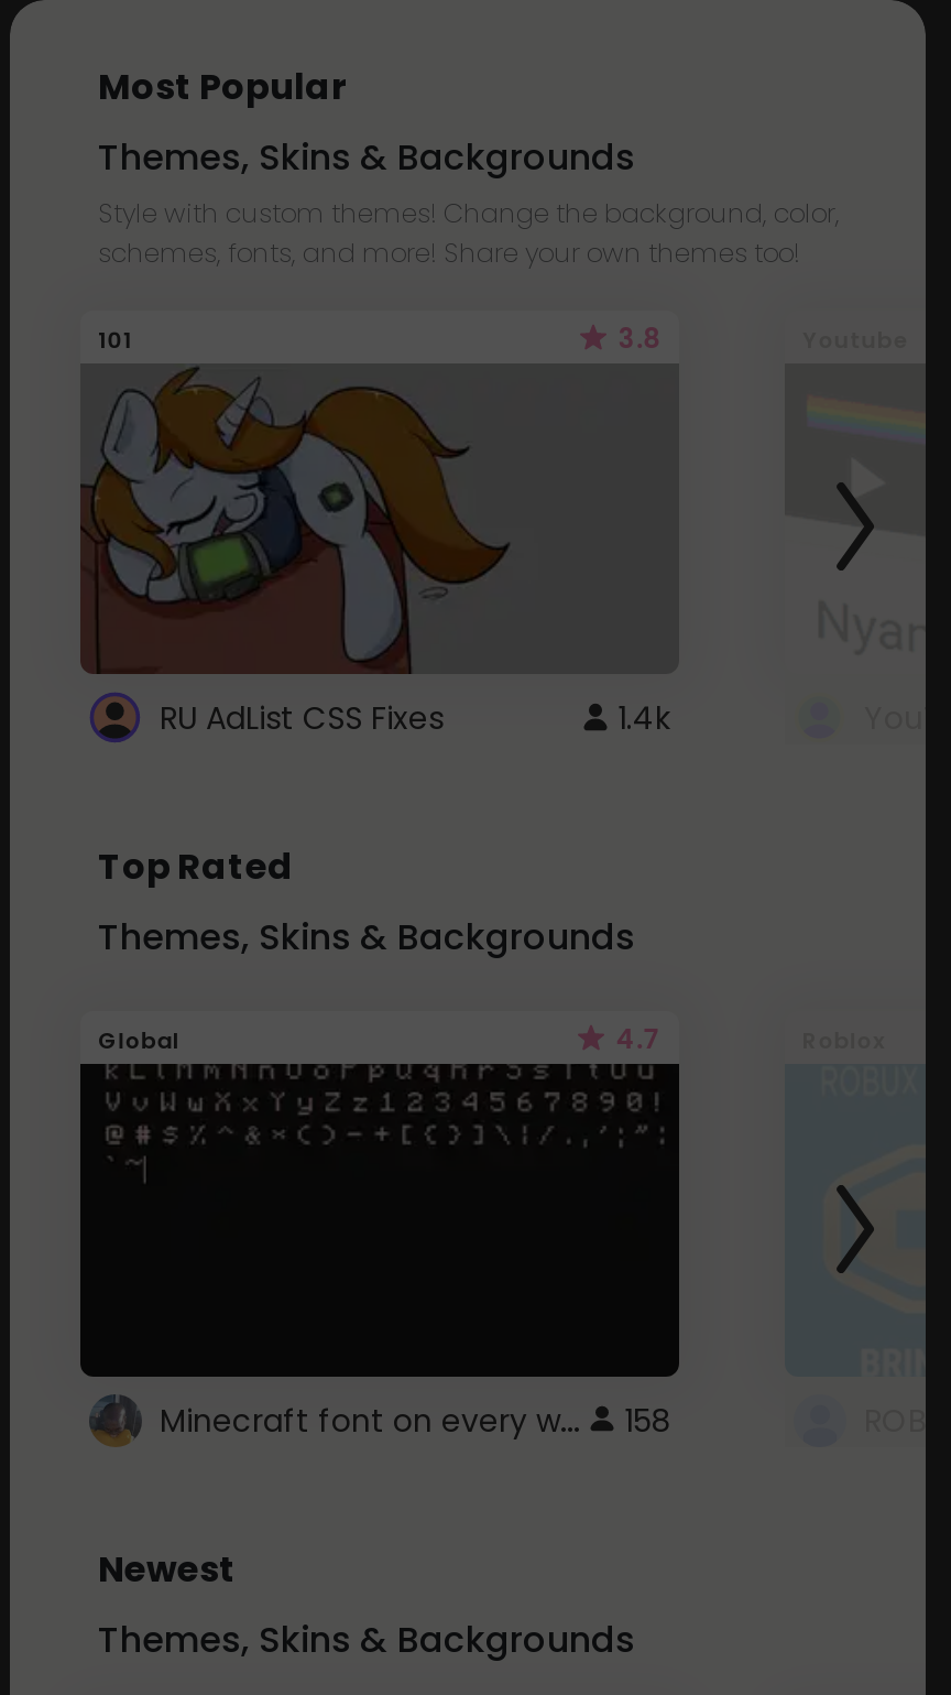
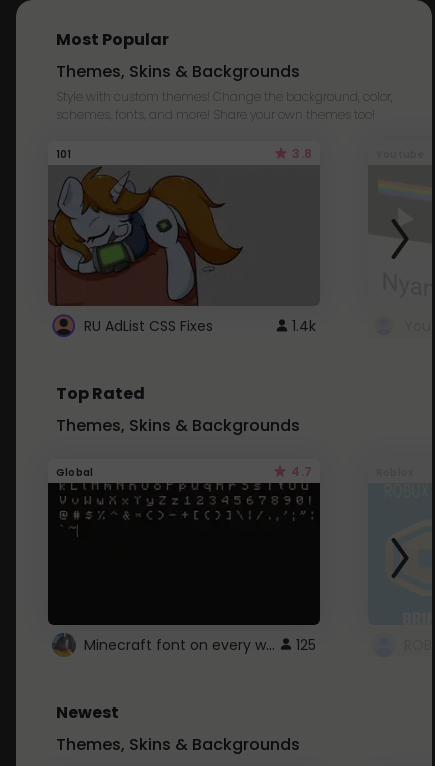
- 158
+ 125
